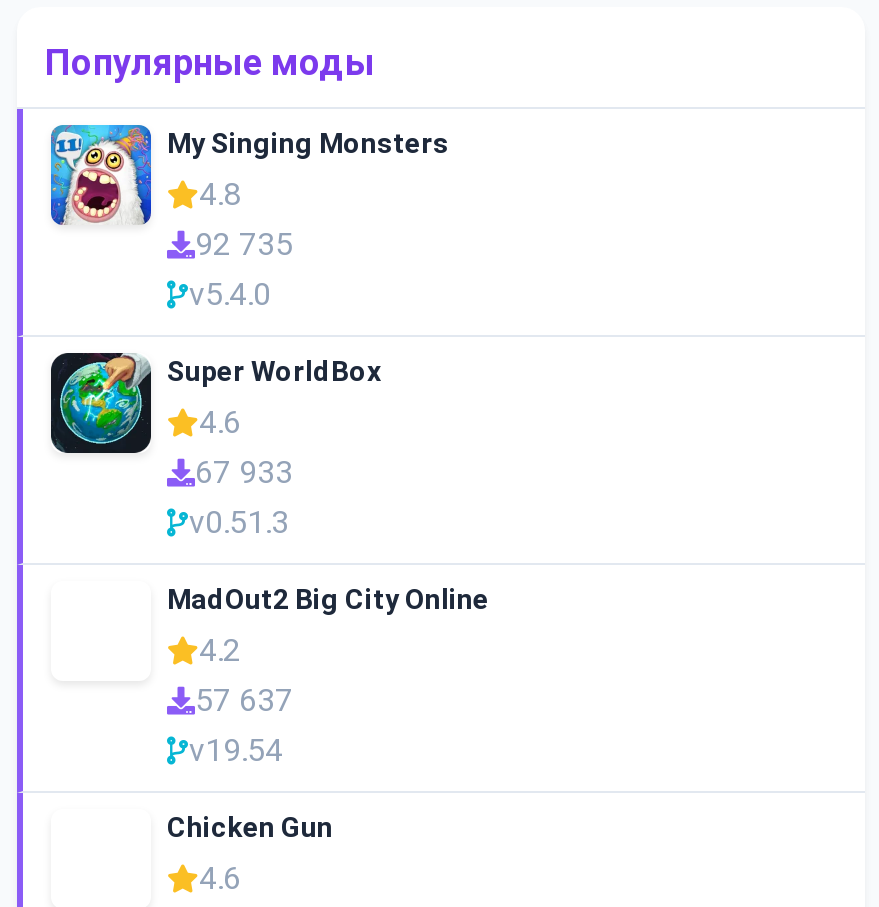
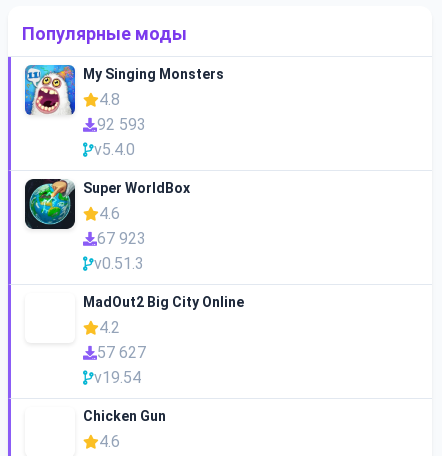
- 92 735
+ 92 593

- 67 933
+ 67 923

- 57 637
+ 57 627
